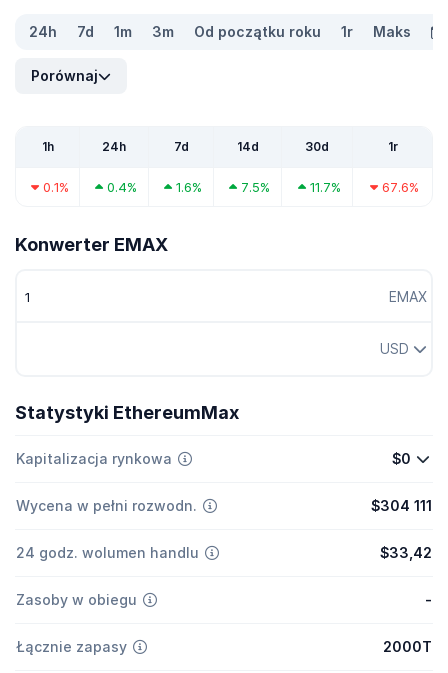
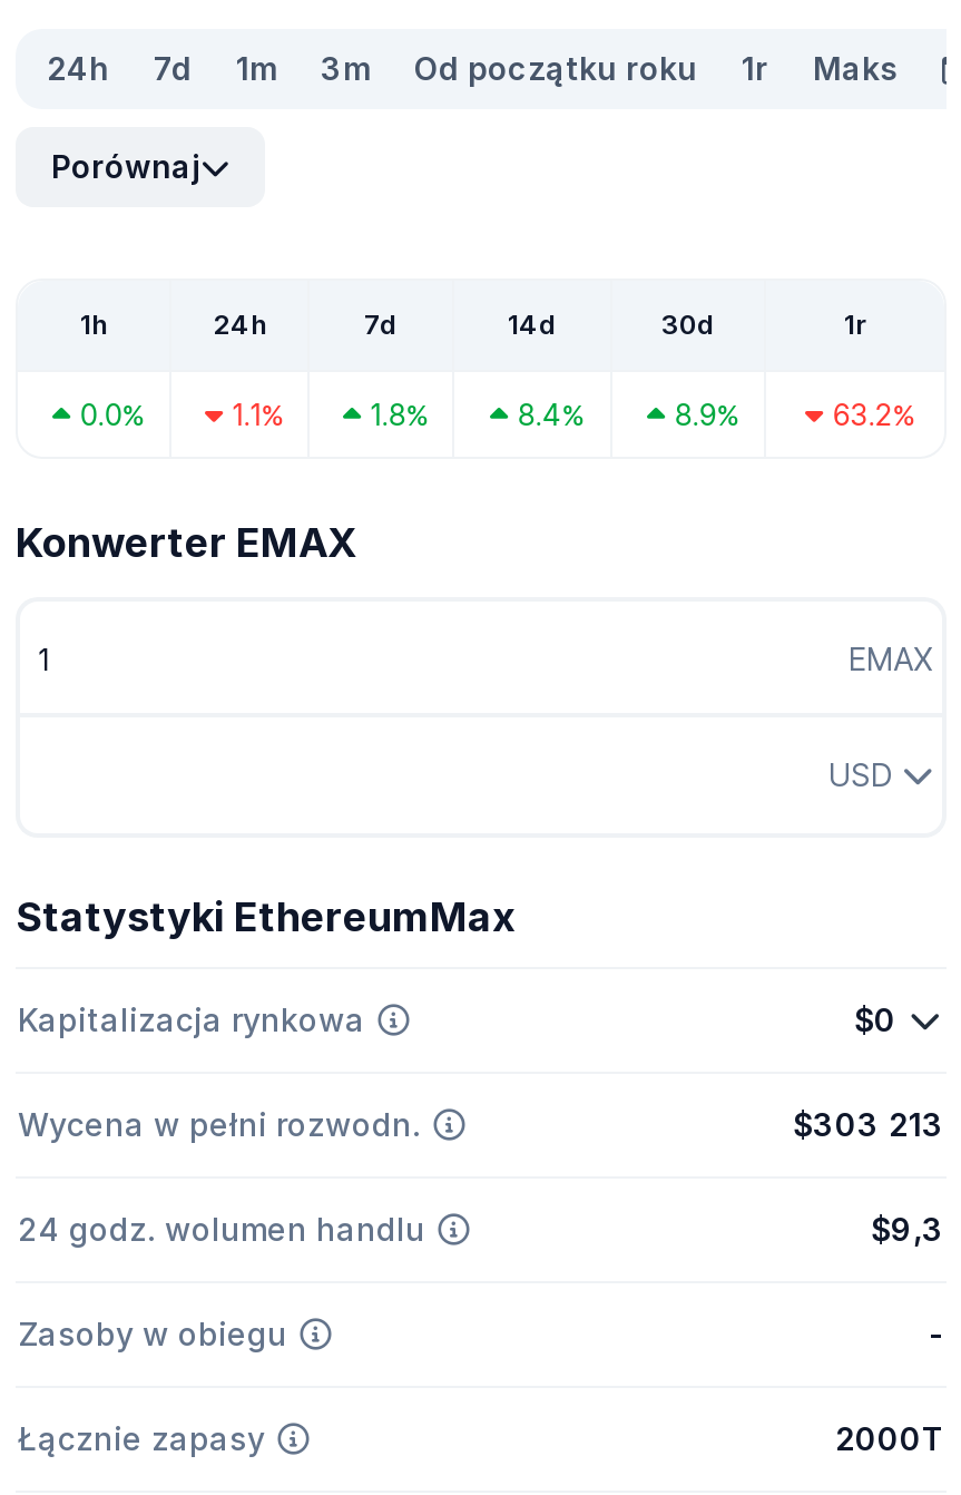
- 0.1%
+ 0.0%

- 0.4%
+ 1.1%

- 1.6%
+ 1.8%

- 7.5%
+ 8.4%

- 11.7%
+ 8.9%

- 67.6%
+ 63.2%

- $304 111
+ $303 213

- $33,42
+ $9,3
